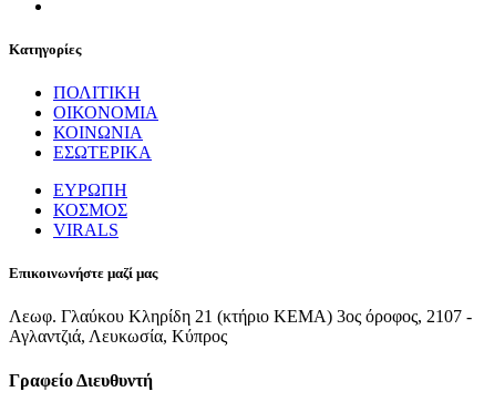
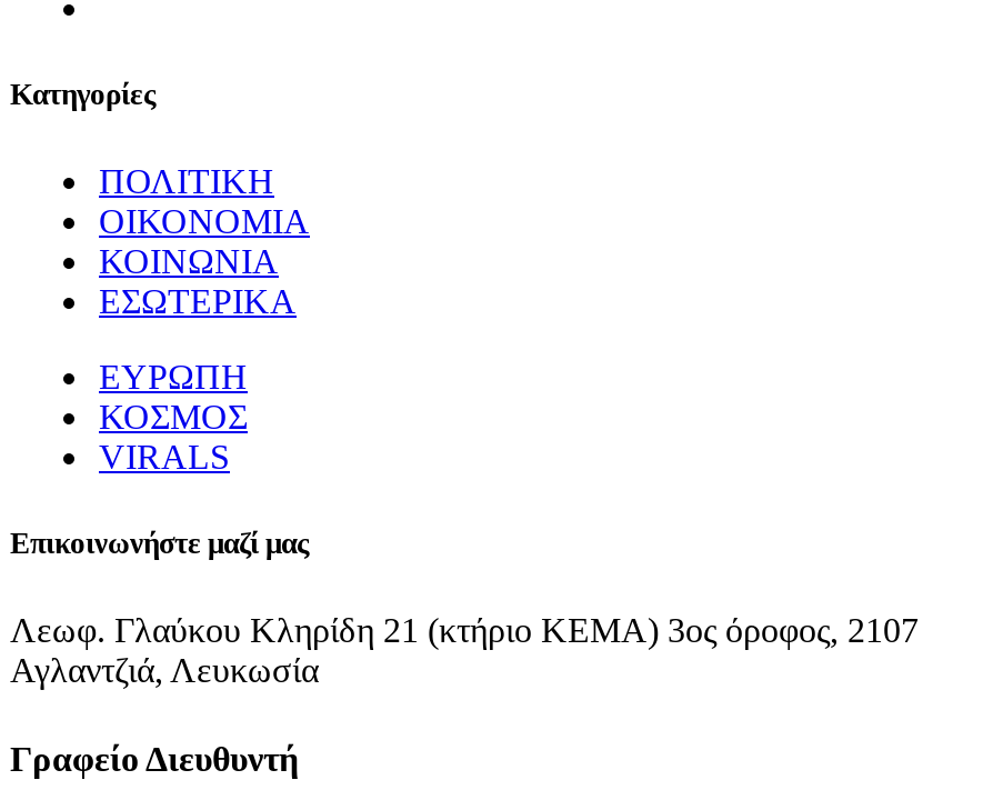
- Λεωφ. Γλαύκου Κληρίδη 21 (κτήριο ΚΕΜΑ) 3ος όροφος, 2107 -
- Αγλαντζιά, Λευκωσία, Κύπρος
+ Λεωφ. Γλαύκου Κληρίδη 21 (κτήριο ΚΕΜΑ) 3ος όροφος, 2107
+ Αγλαντζιά, Λευκωσία
